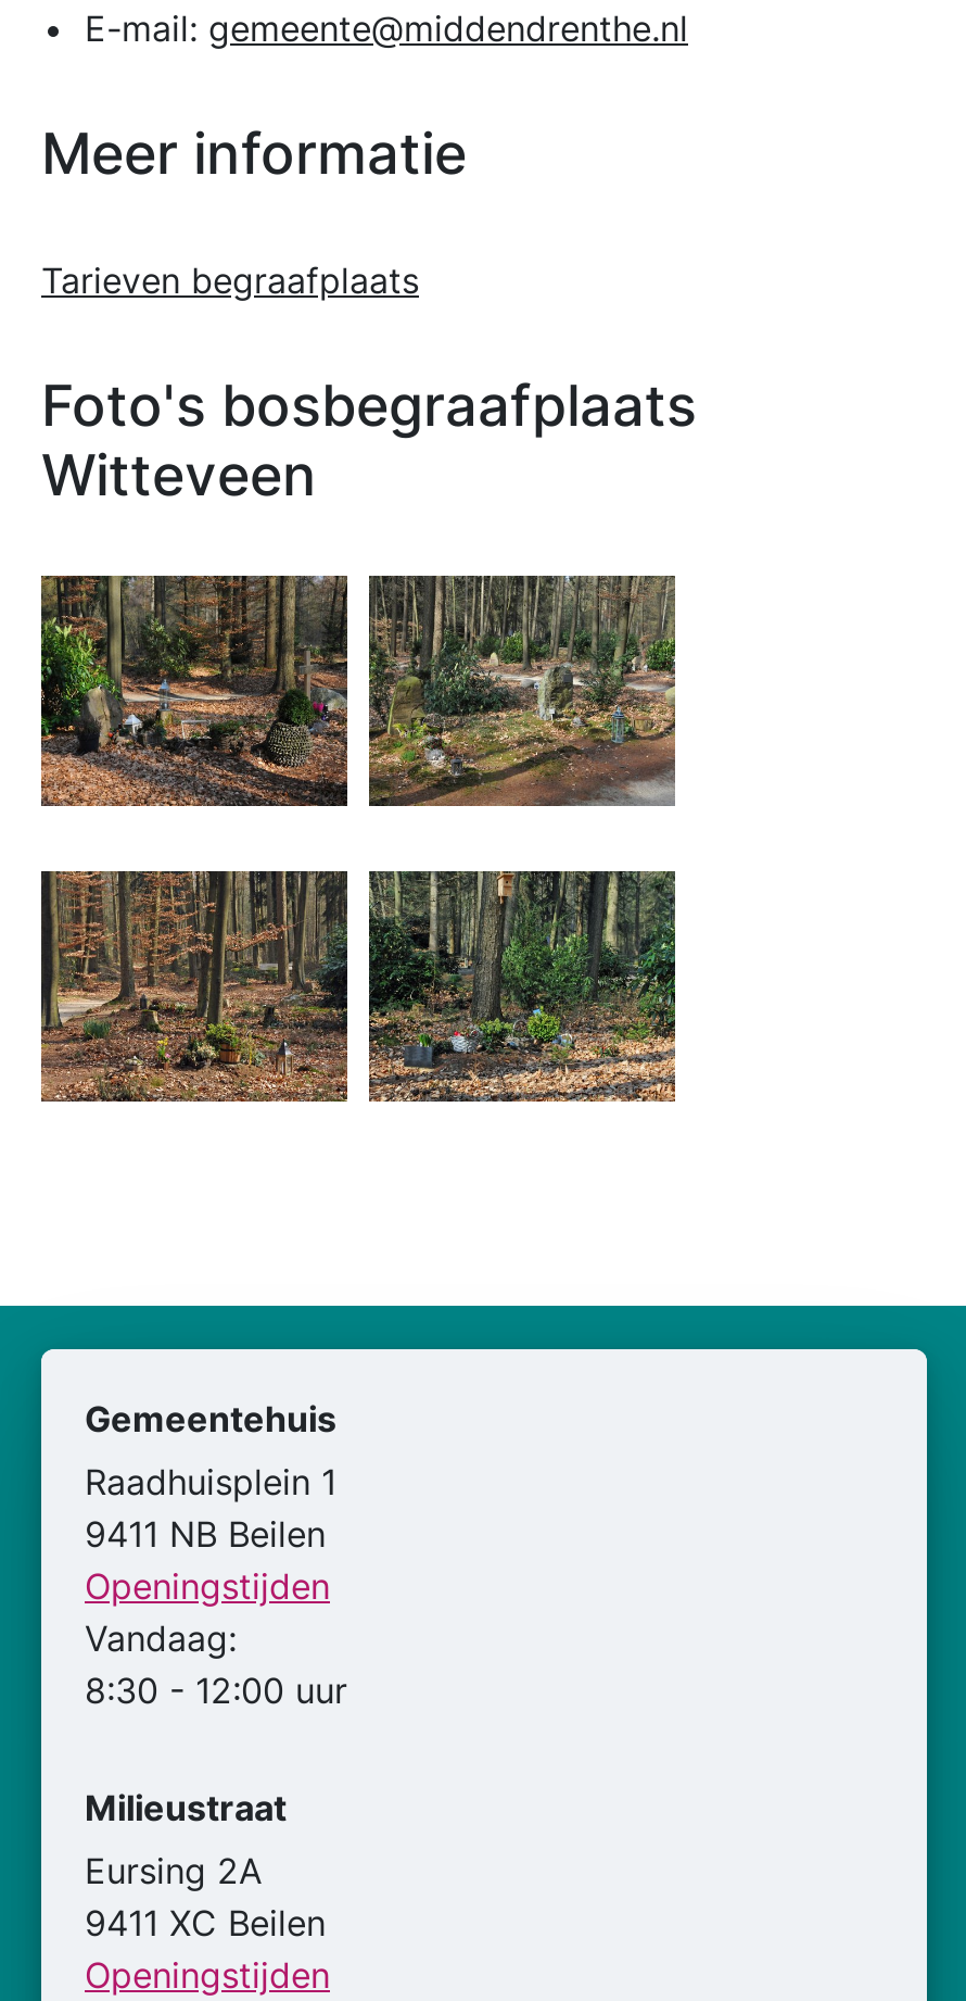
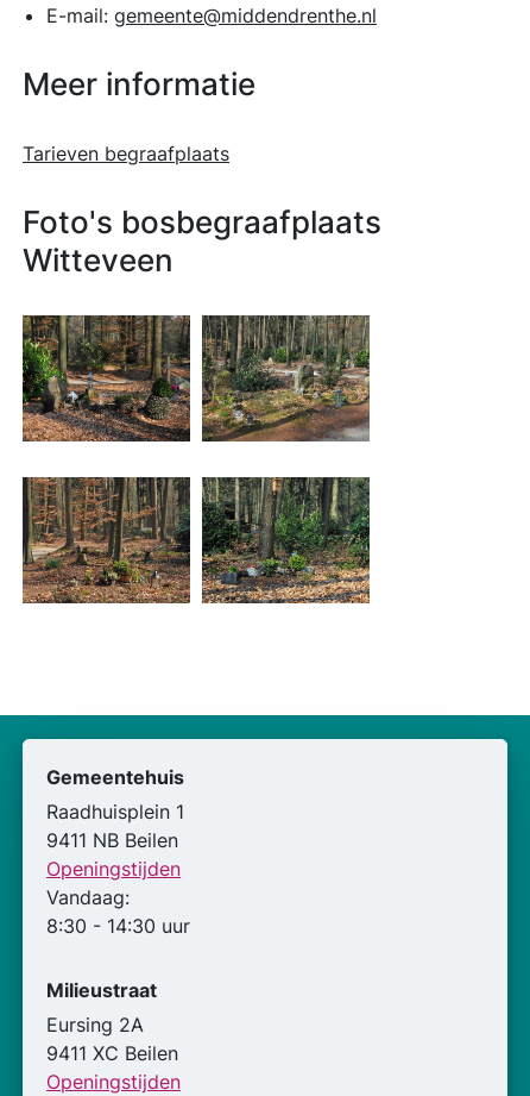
- 8:30 - 12:00 uur
+ 8:30 - 14:30 uur
